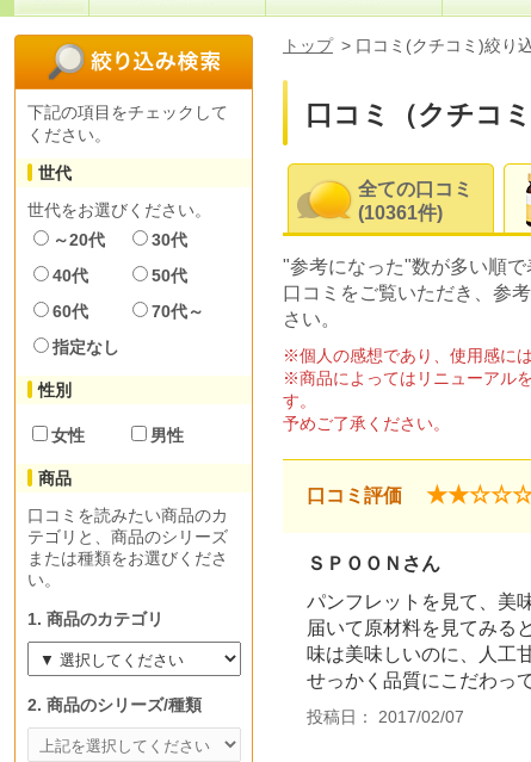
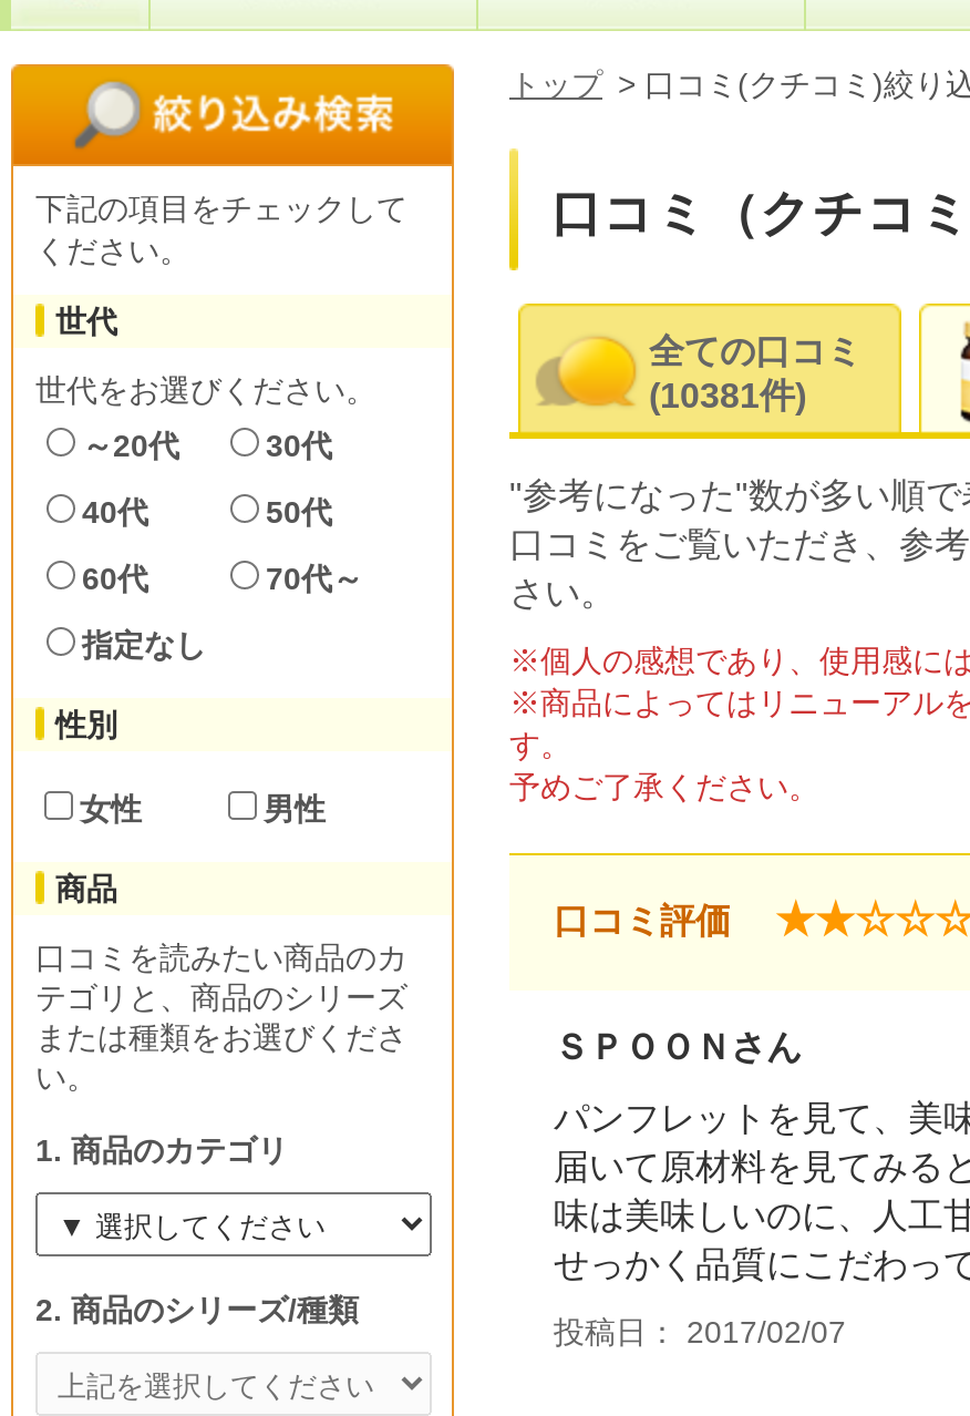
- (10361件)
+ (10381件)
